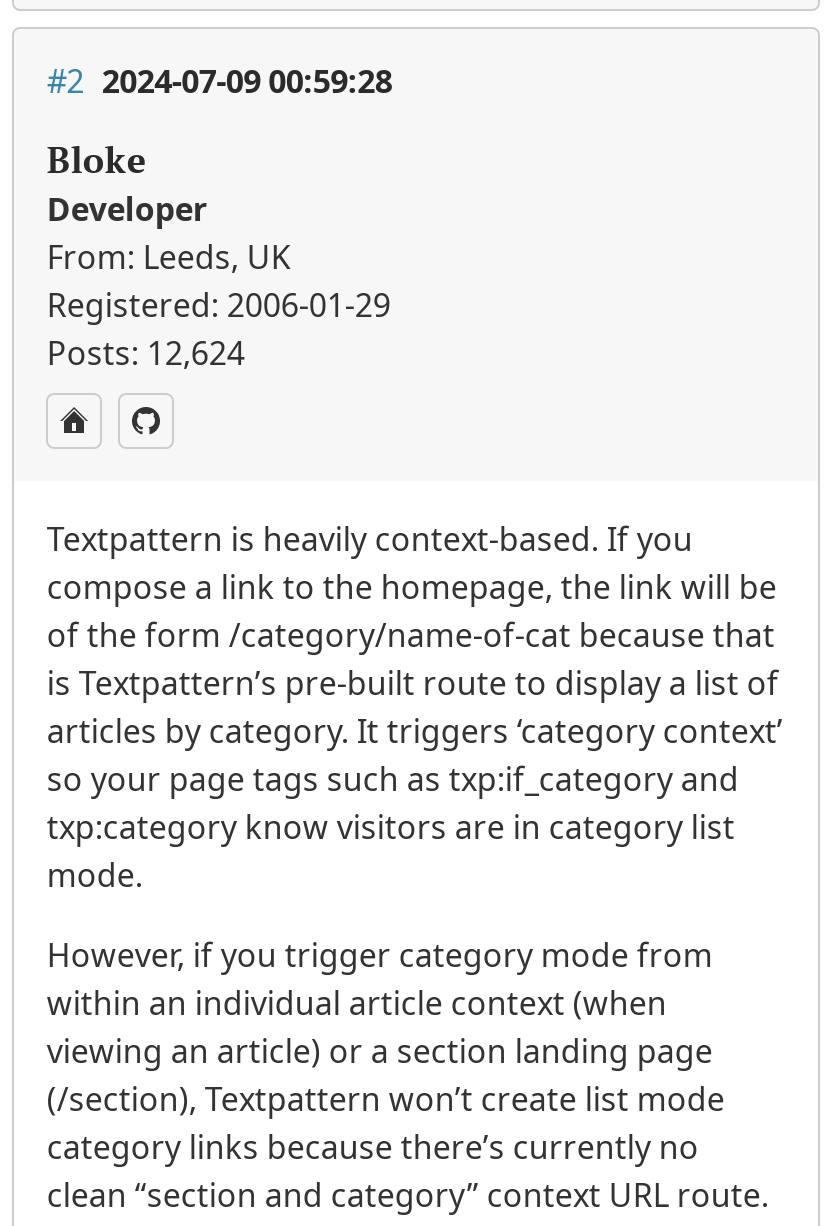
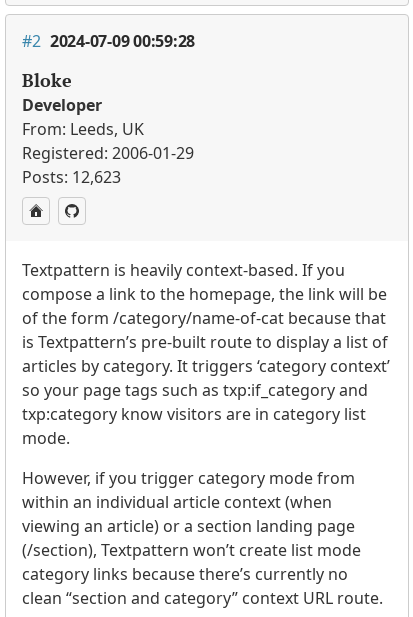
- Posts: 12,624
+ Posts: 12,623
